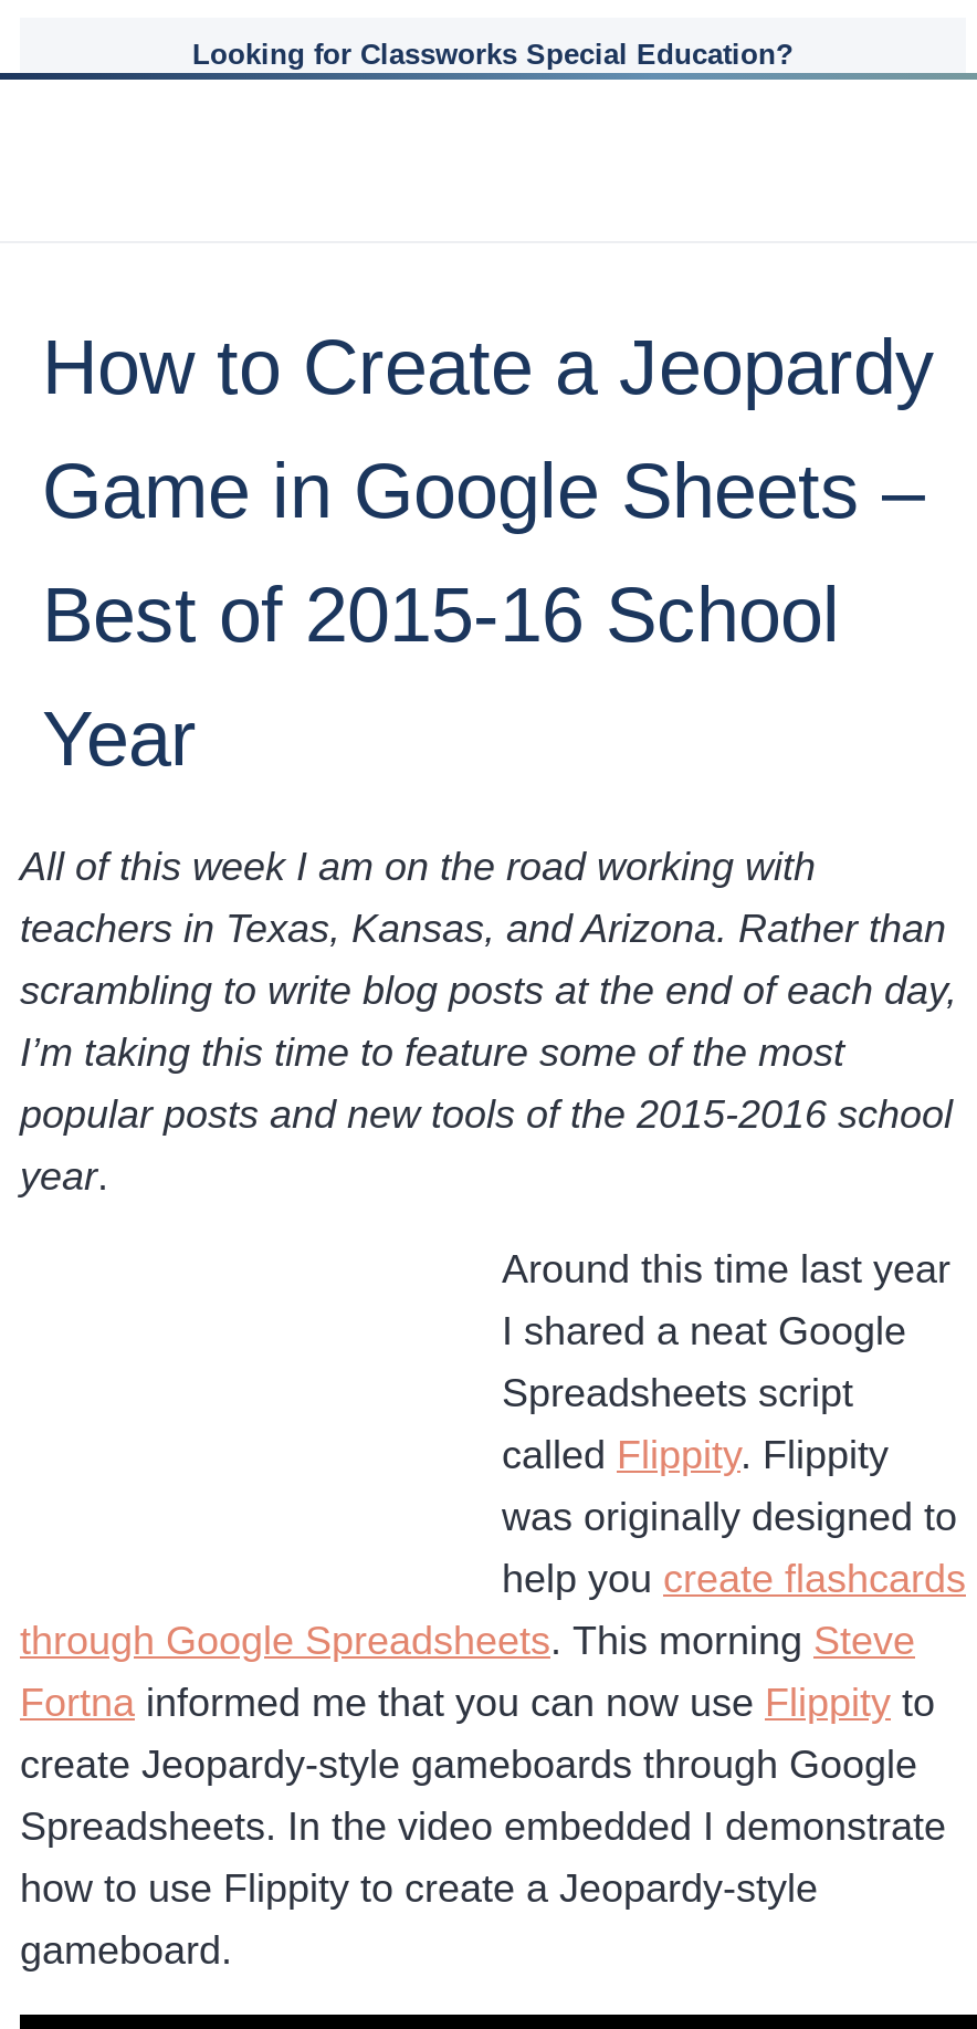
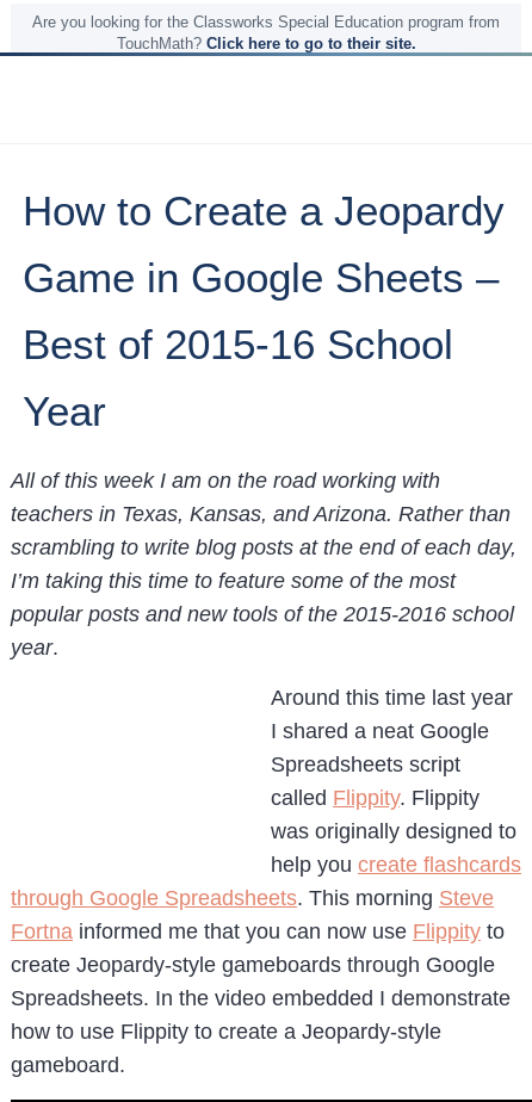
- Looking for Classworks Special Education?
+ Are you looking for the Classworks Special Education program from
+ TouchMath? Click here to go to their site.
